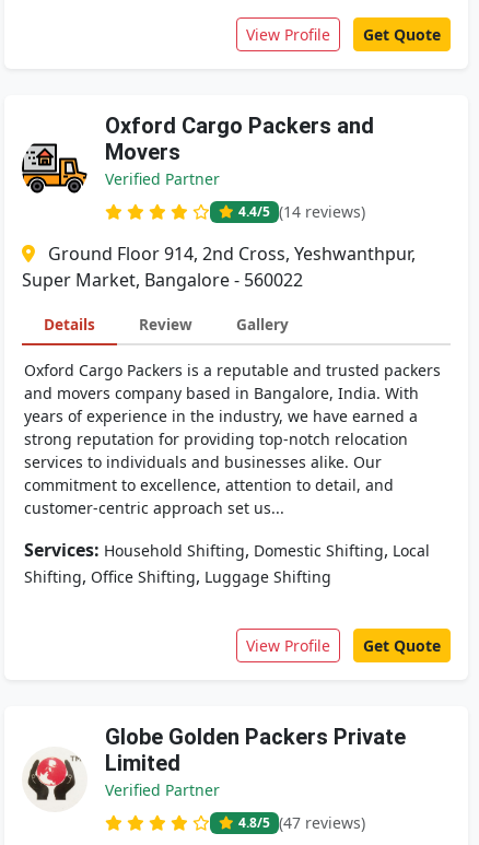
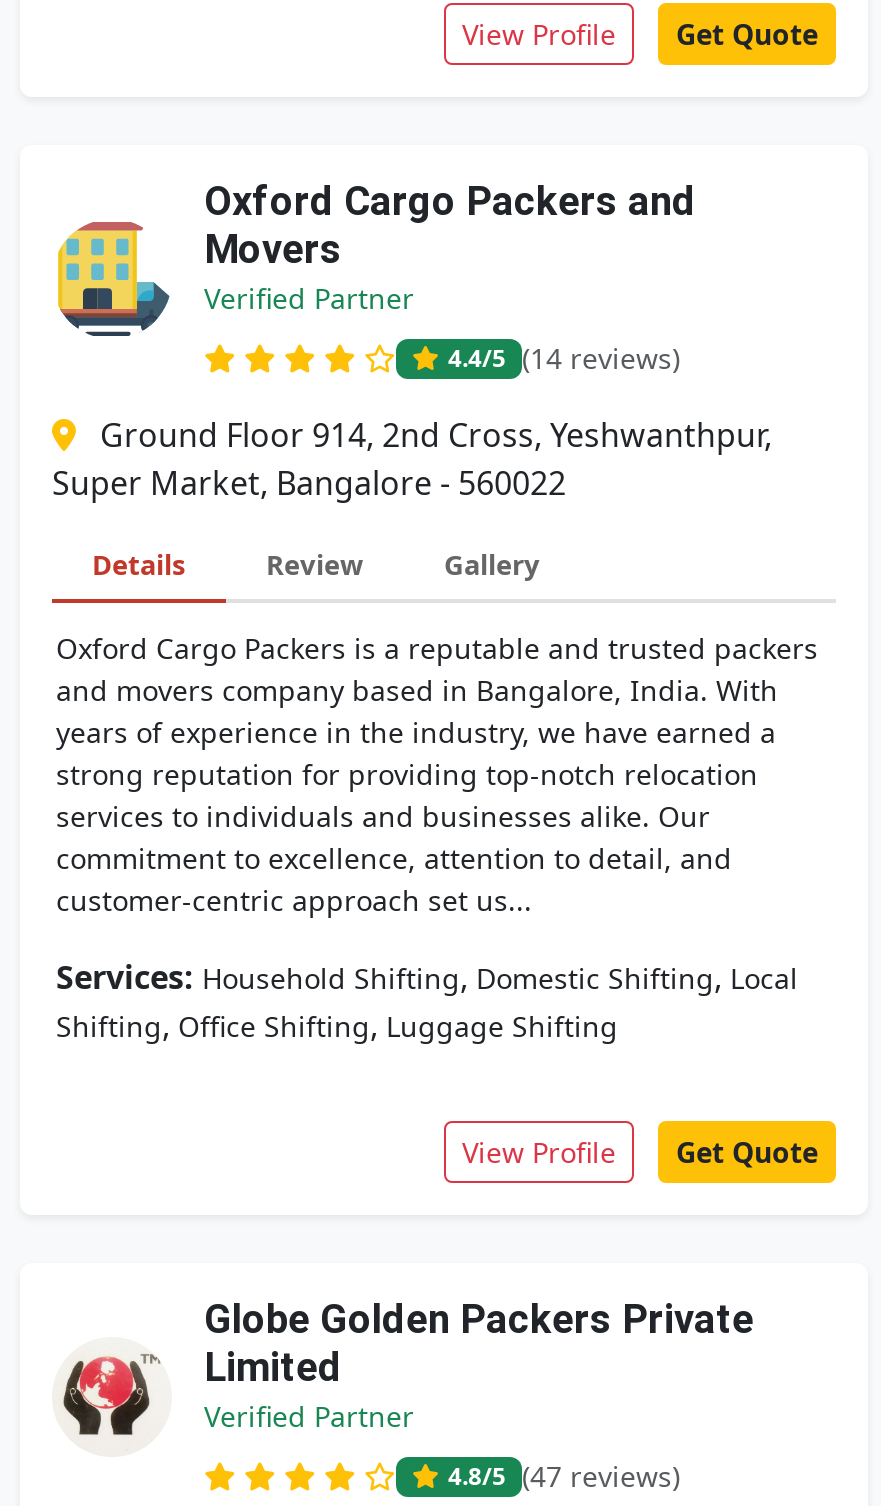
- [image]
+ [image]
